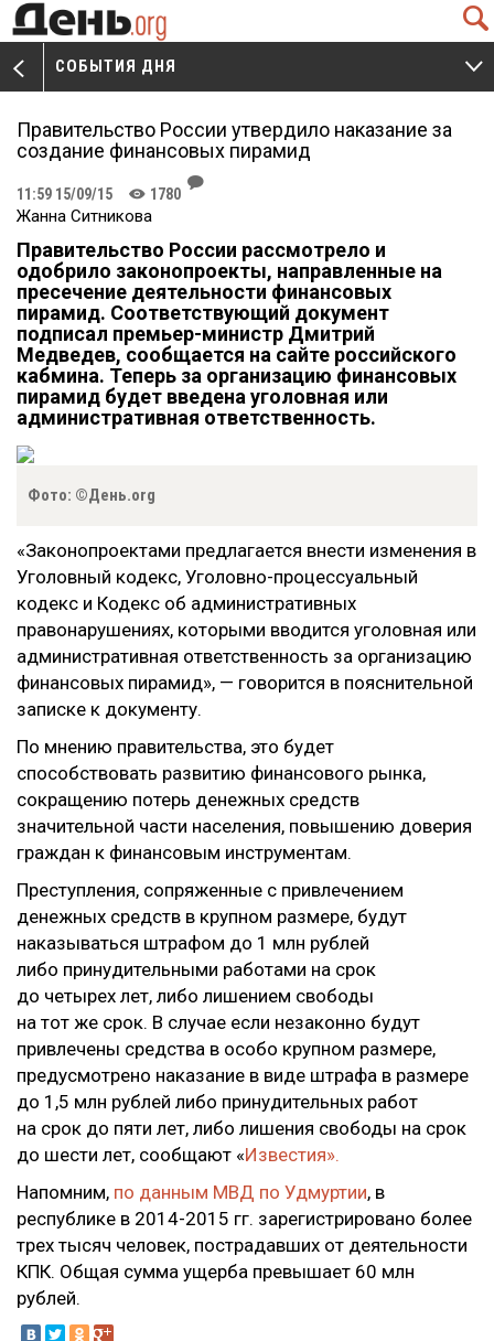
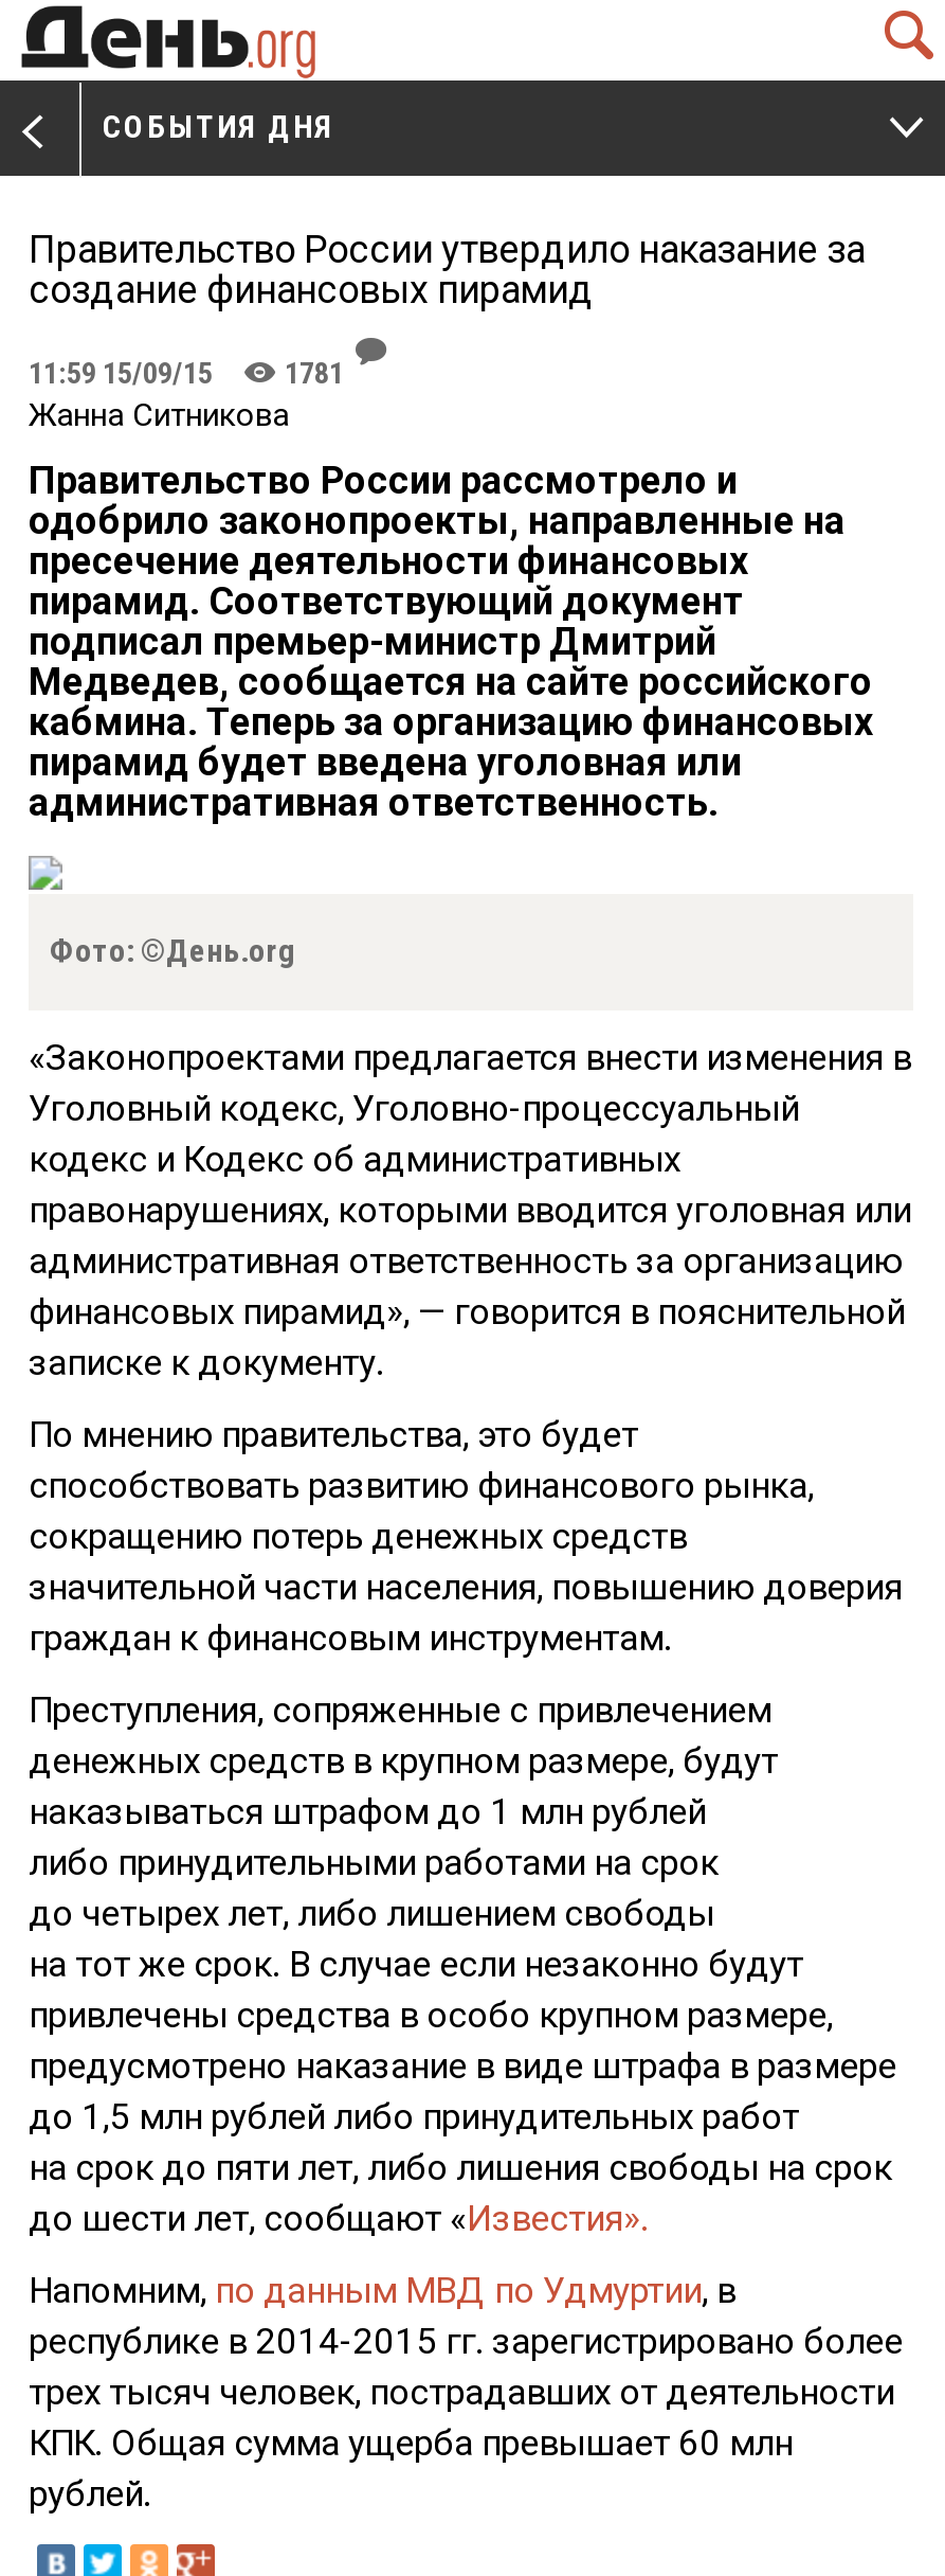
- 11:59 15/09/15 K 1780
+ 11:59 15/09/15 K 1781
